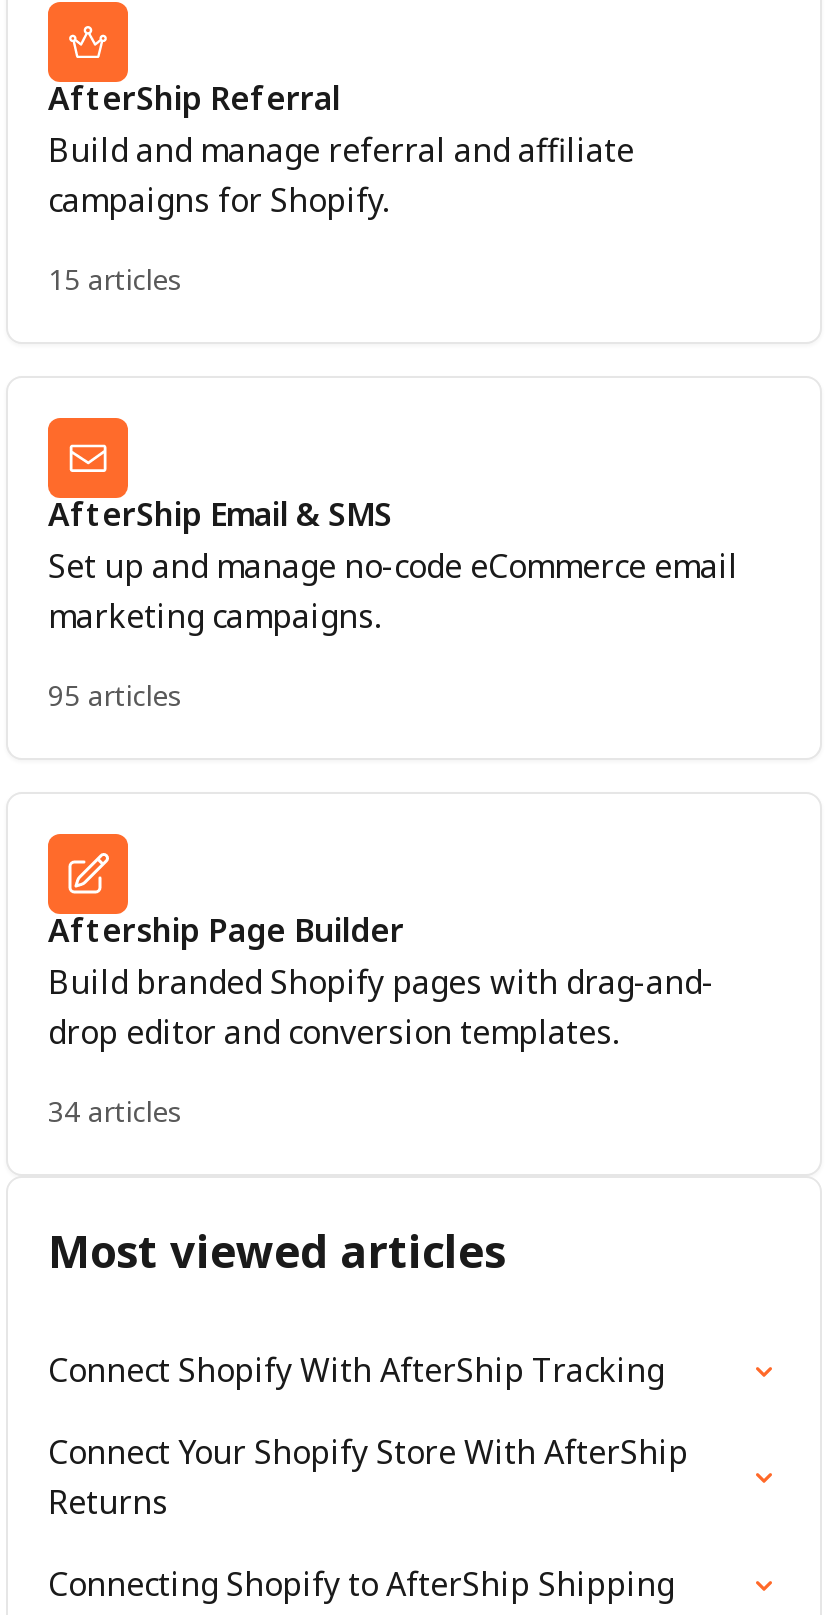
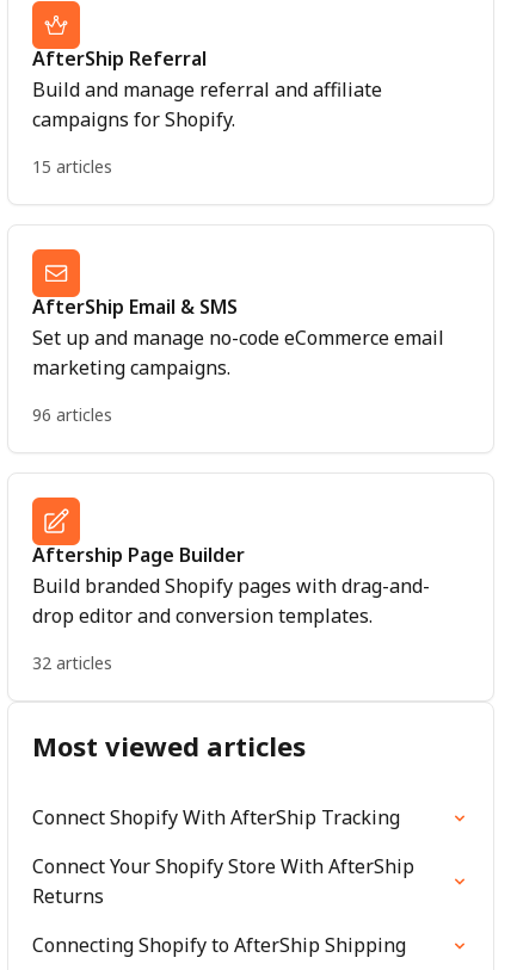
- 95 articles
+ 96 articles

- 34 articles
+ 32 articles
